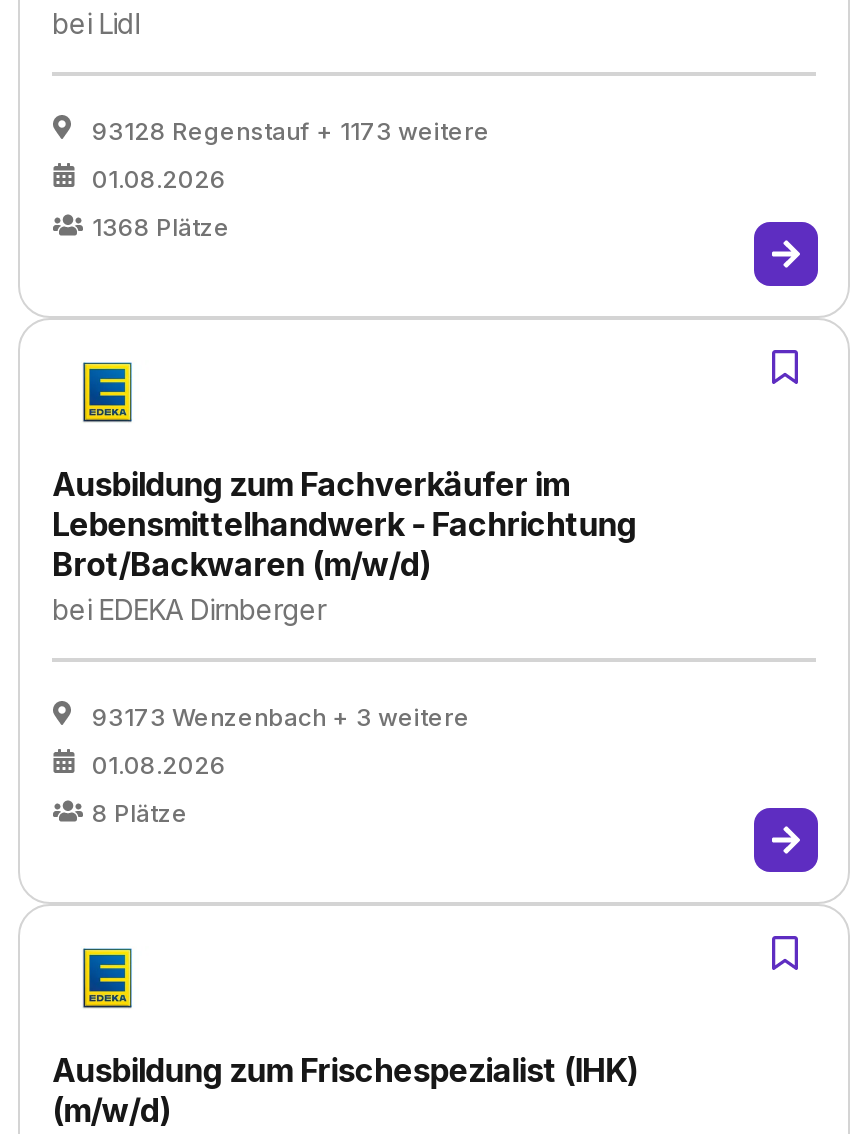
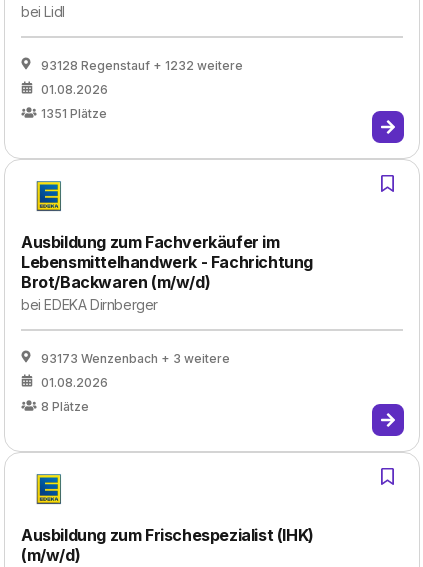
- 93128 Regenstauf + 1173 weitere
+ 93128 Regenstauf + 1232 weitere

- 1368 Plätze
+ 1351 Plätze
